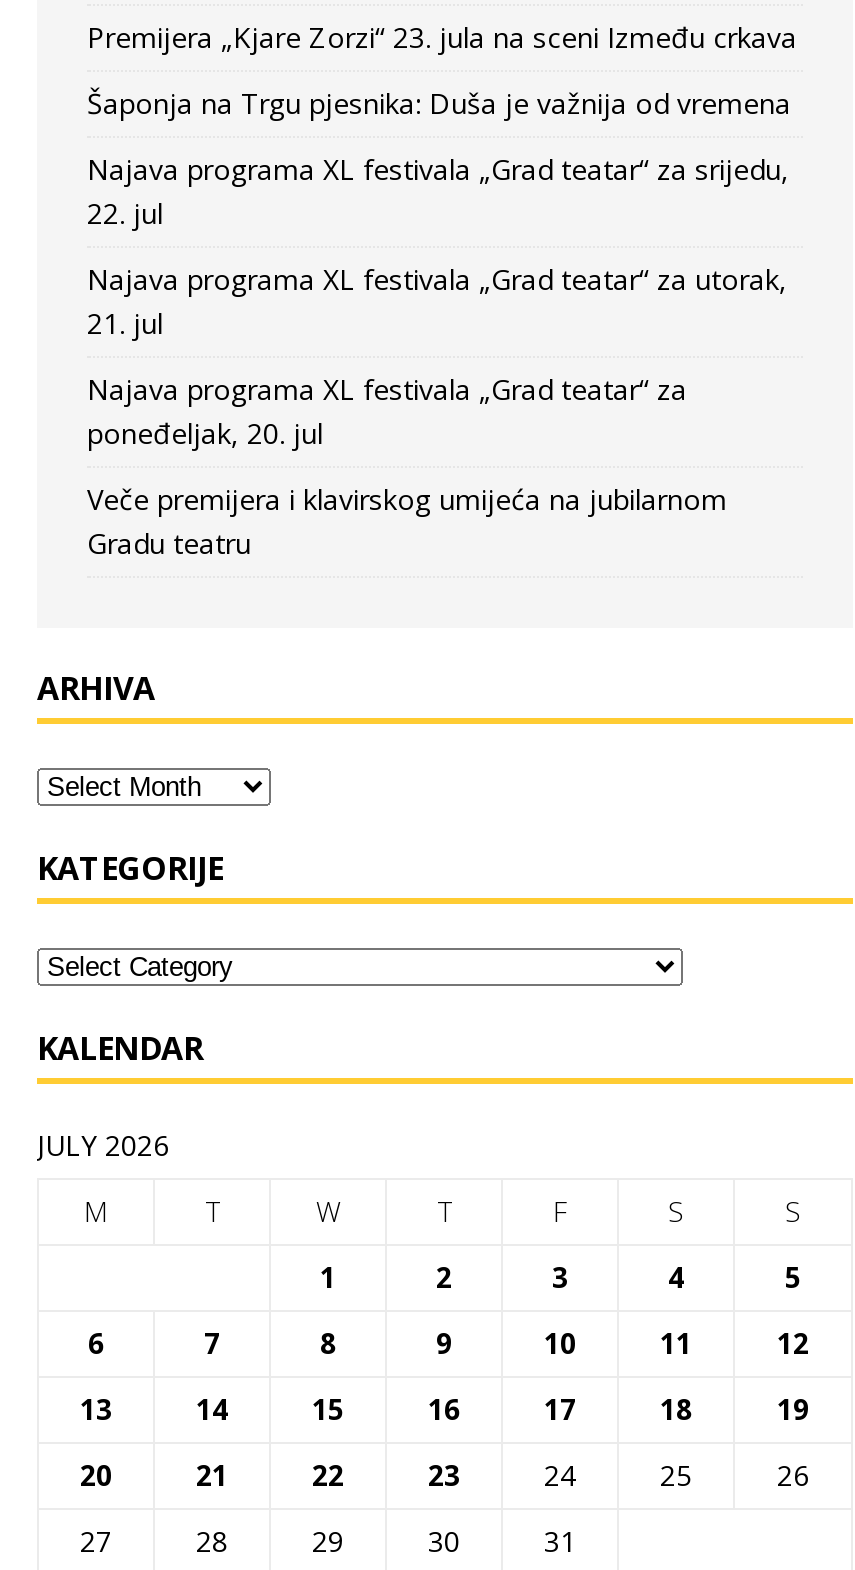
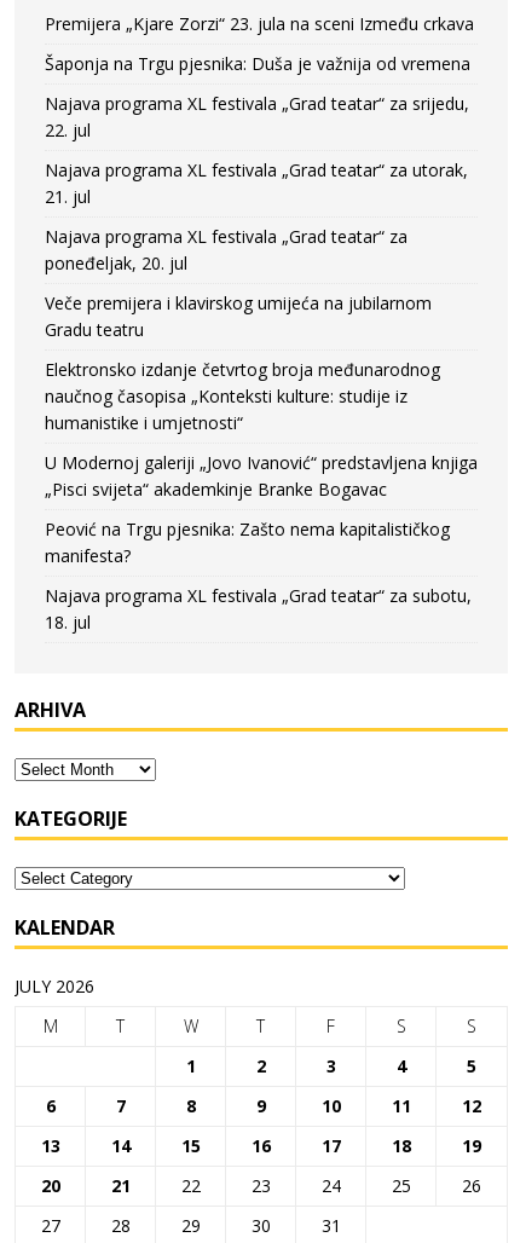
+ Elektronsko izdanje četvrtog broja međunarodnog
+ naučnog časopisa „Konteksti kulture: studije iz
+ humanistike i umjetnosti“
+ U Modernoj galeriji „Jovo Ivanović“ predstavljena knjiga
+ „Pisci svijeta“ akademkinje Branke Bogavac
+ Peović na Trgu pjesnika: Zašto nema kapitalističkog
+ manifesta?
+ Najava programa XL festivala „Grad teatar“ za subotu,
+ 18. jul
